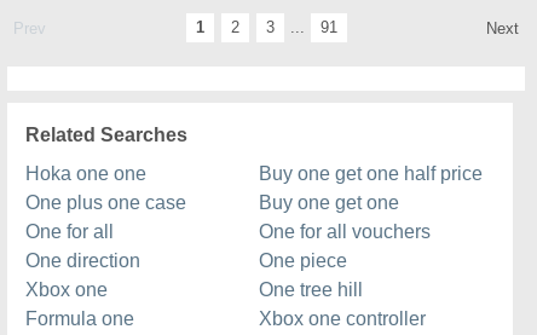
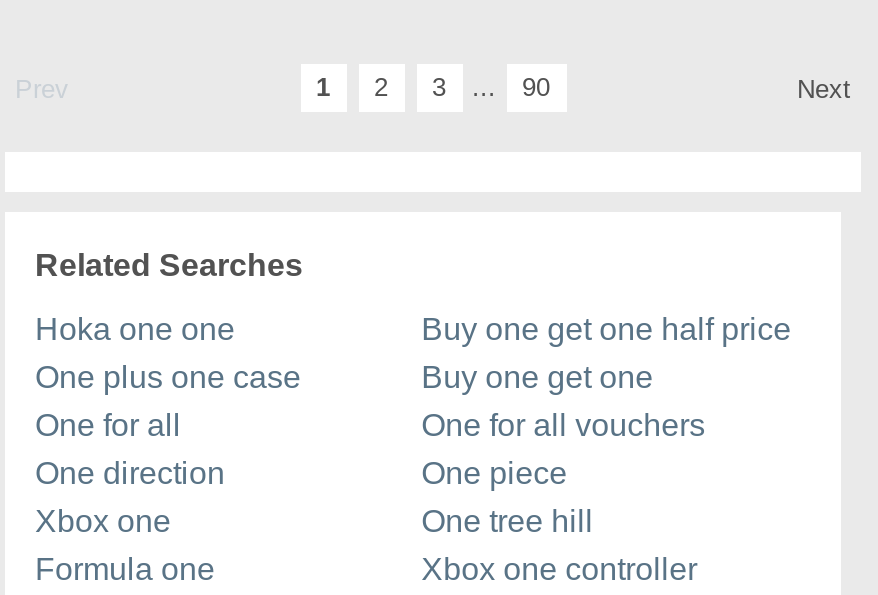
- 91
+ 90
